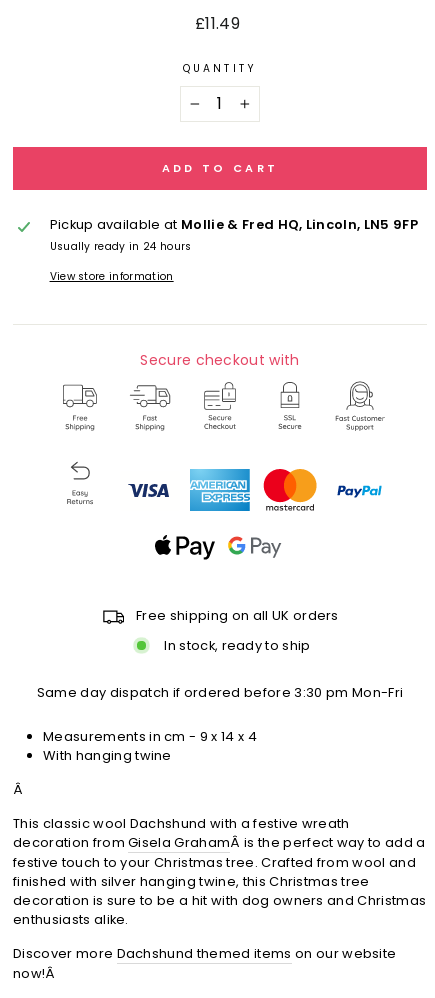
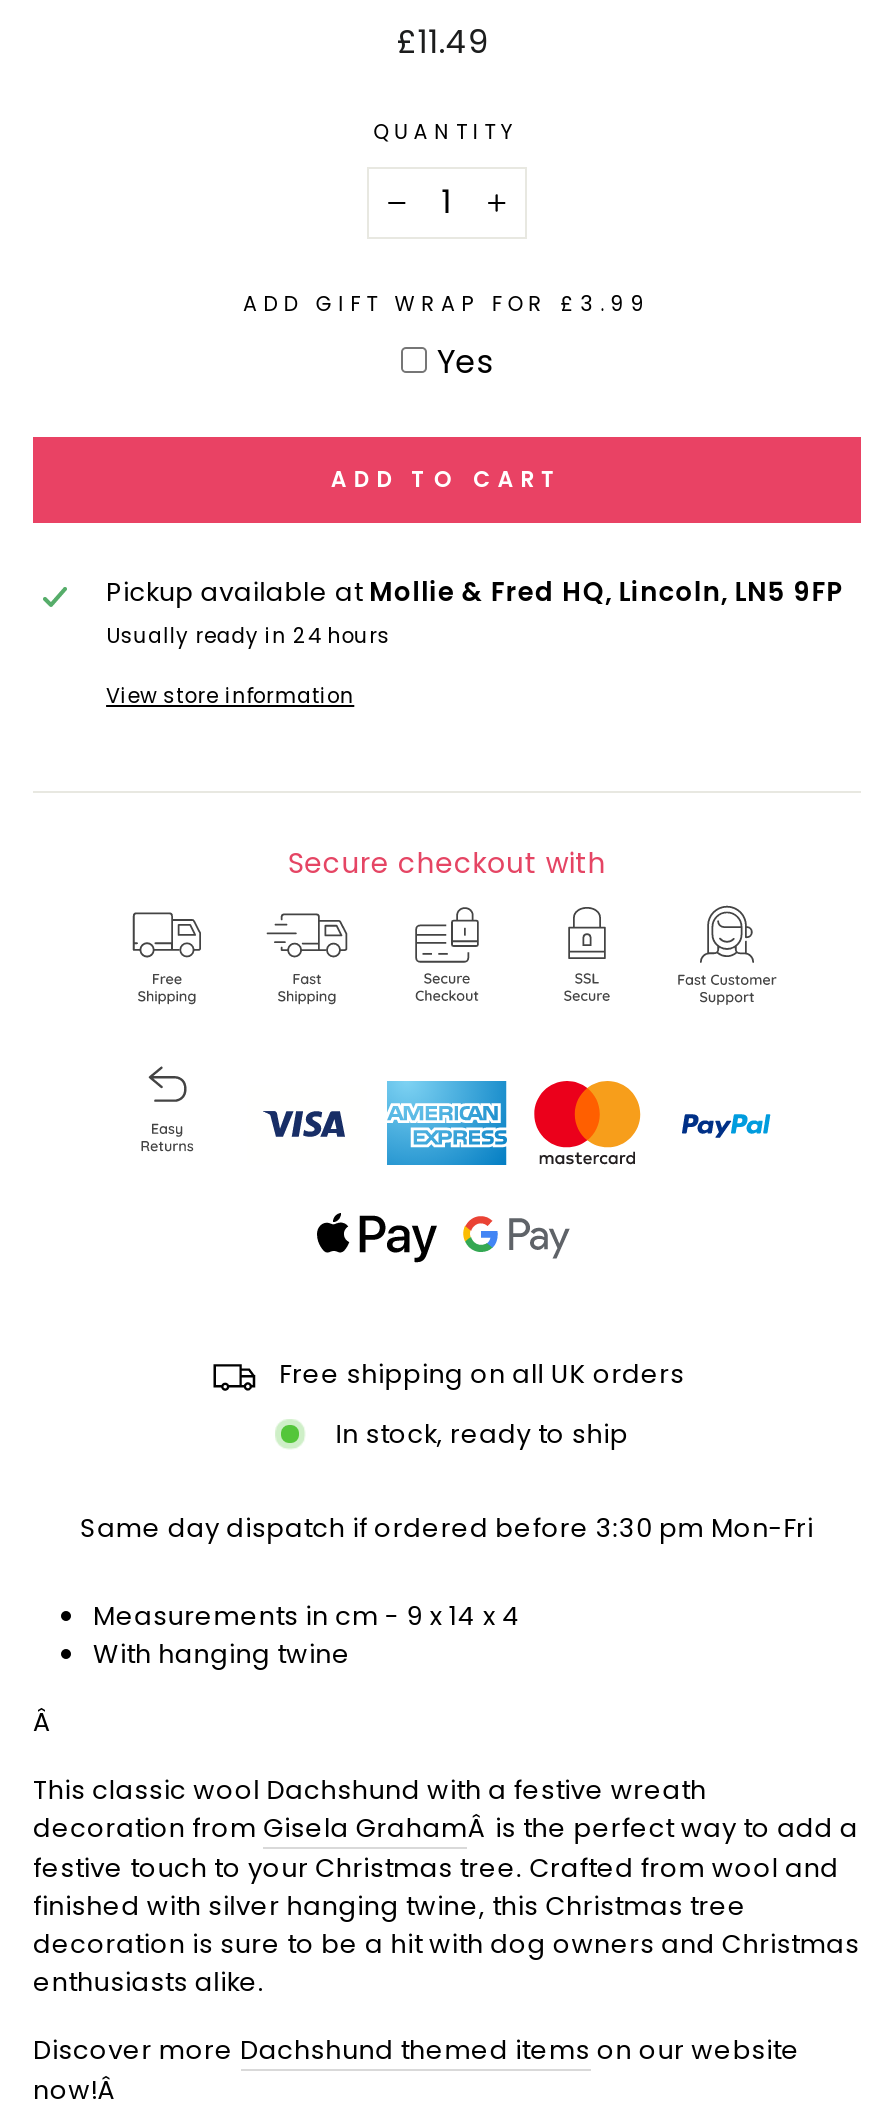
+ ADD GIFT WRAP FOR £3.99

+ Yes
